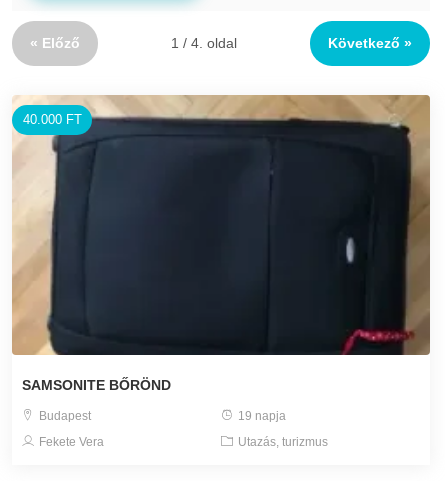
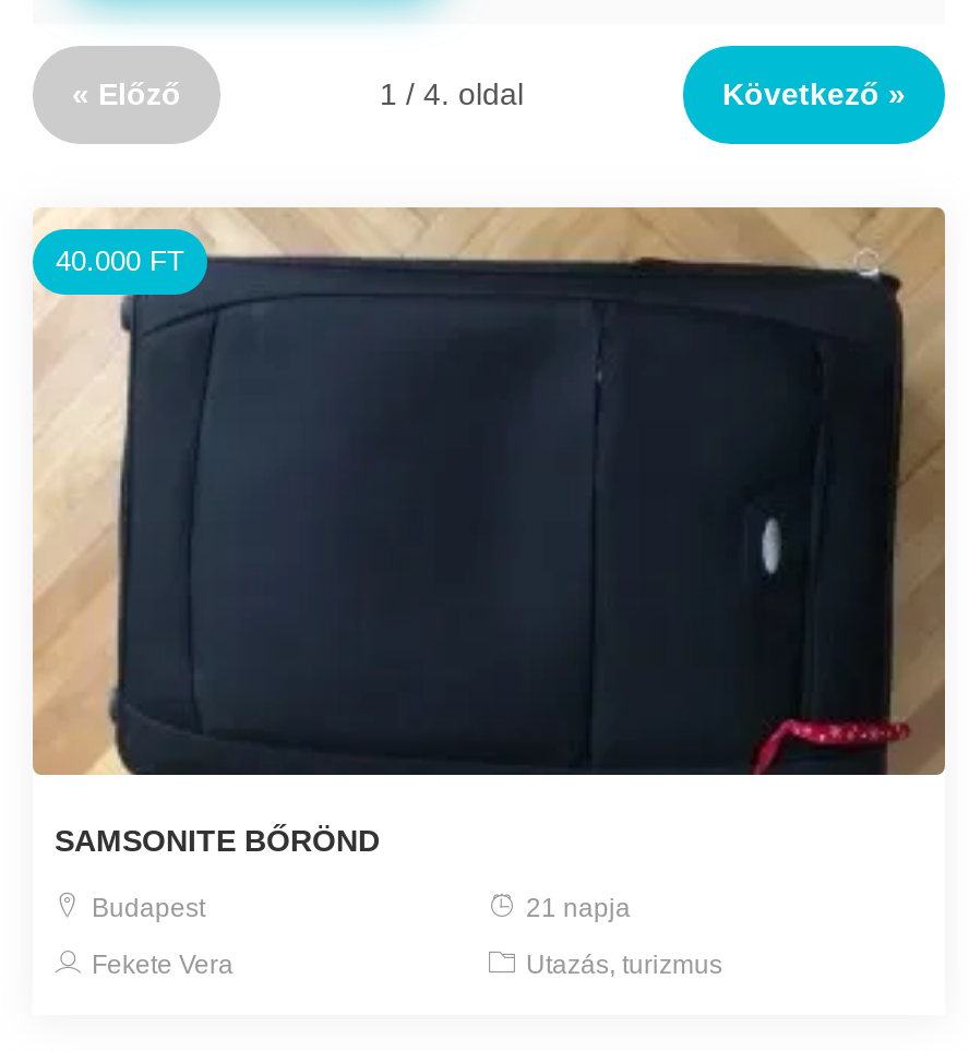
- 19 napja
+ 21 napja
